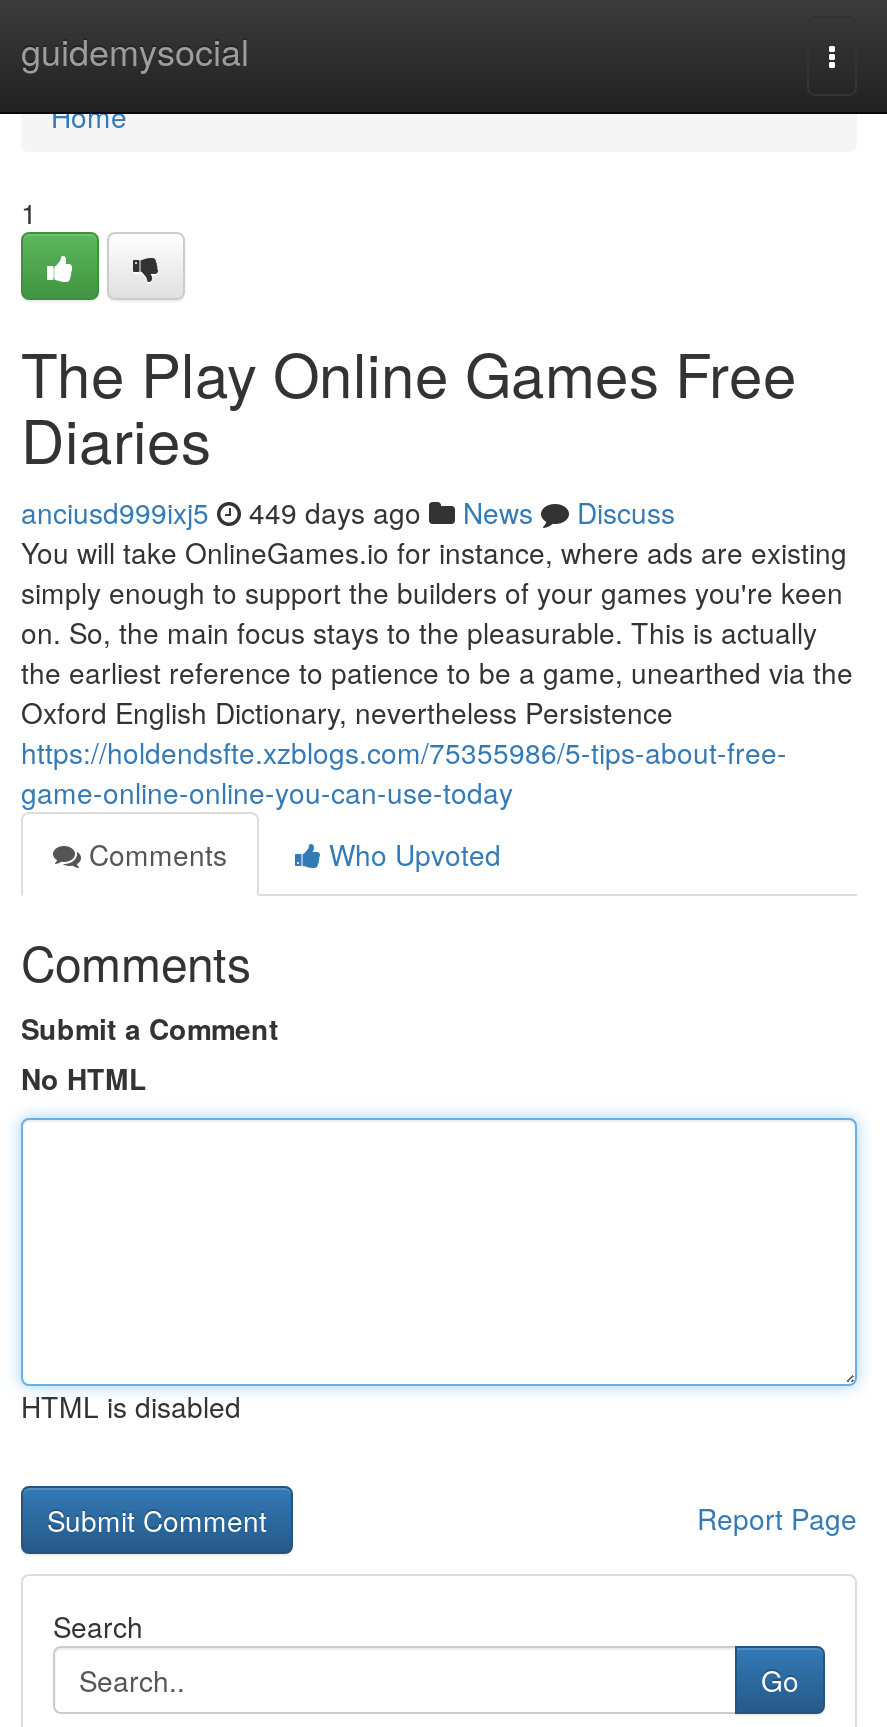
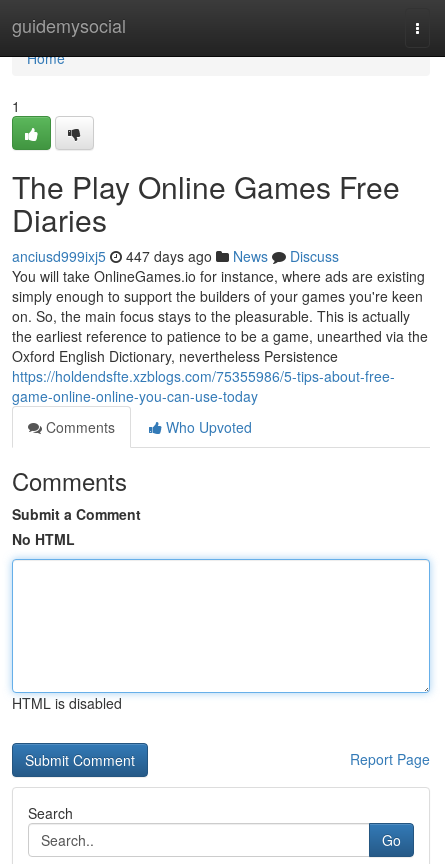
- anciusd999ixj5 449 days ago News Discuss
+ anciusd999ixj5 447 days ago News Discuss
